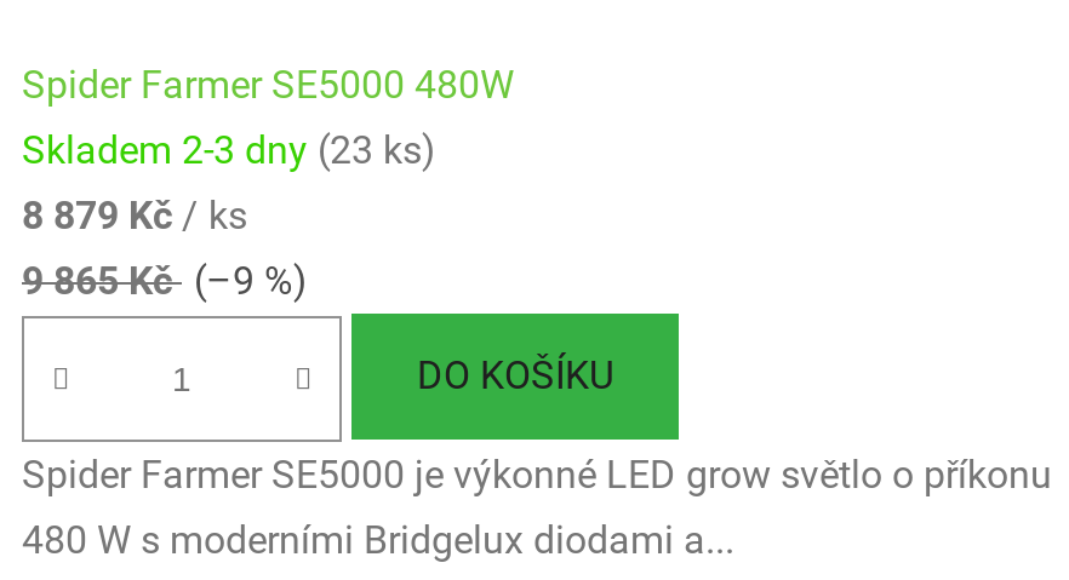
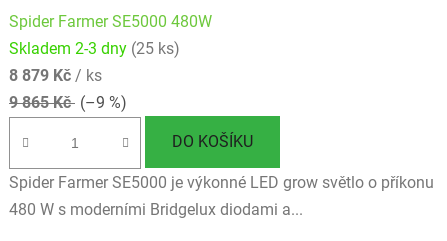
- Skladem 2-3 dny (23 ks)
+ Skladem 2-3 dny (25 ks)
